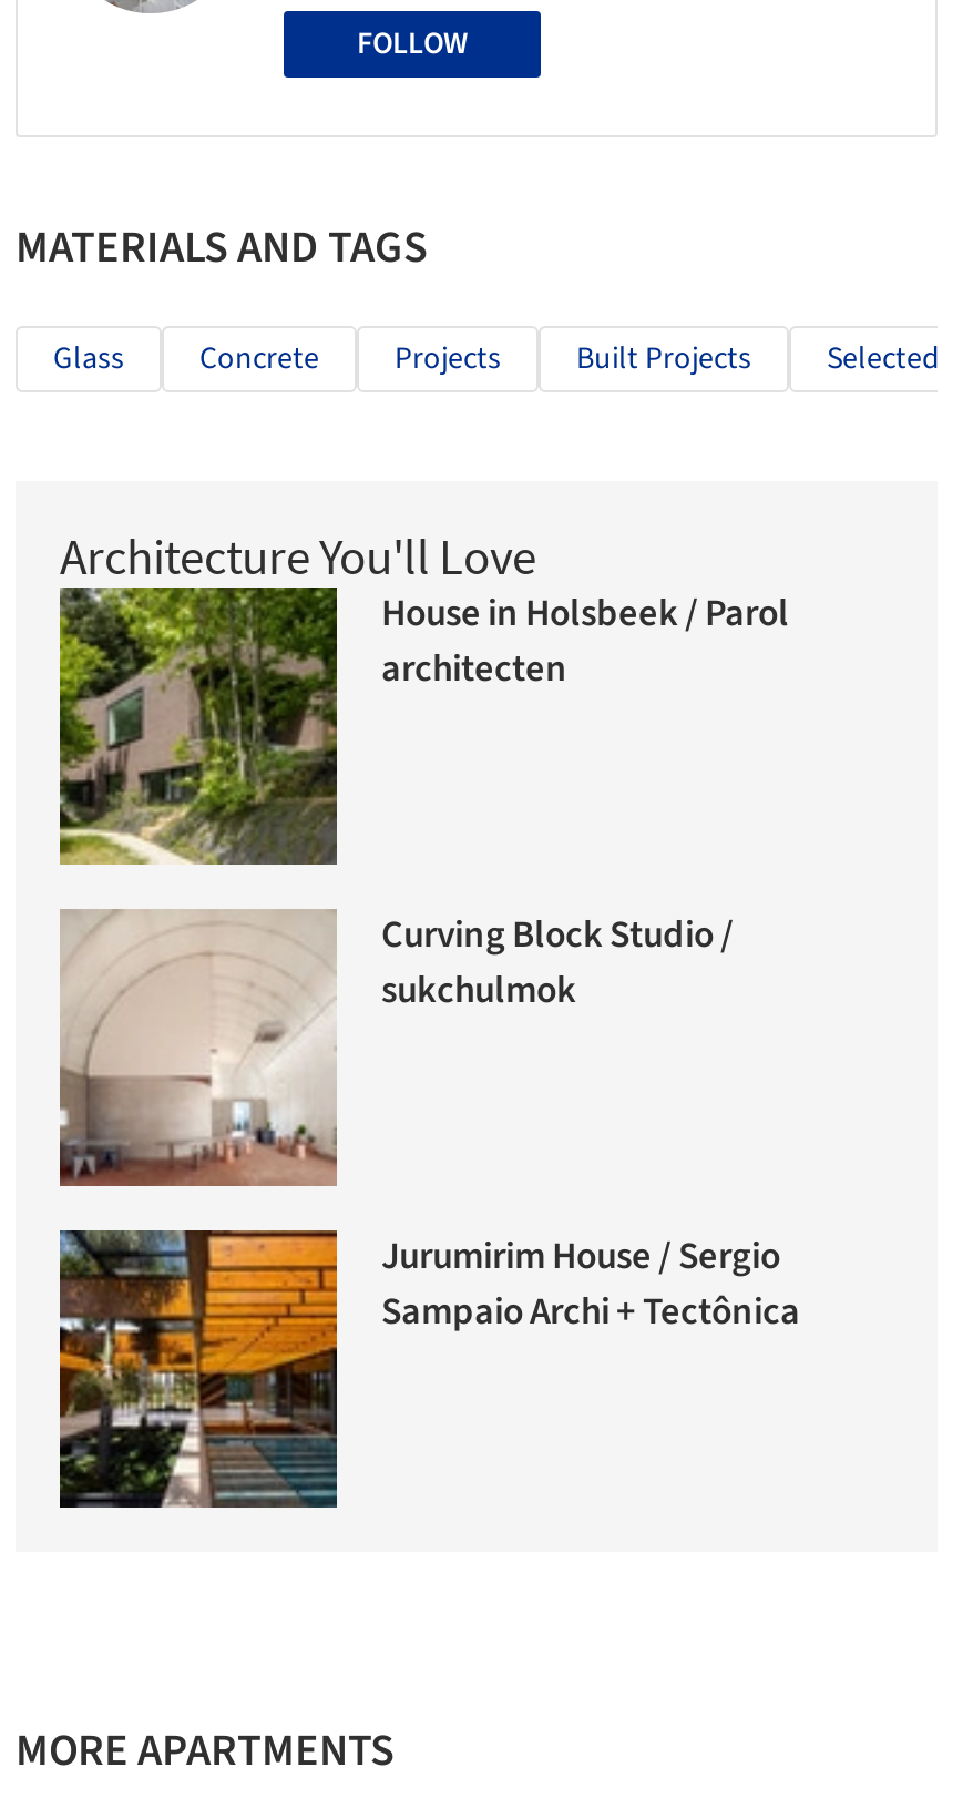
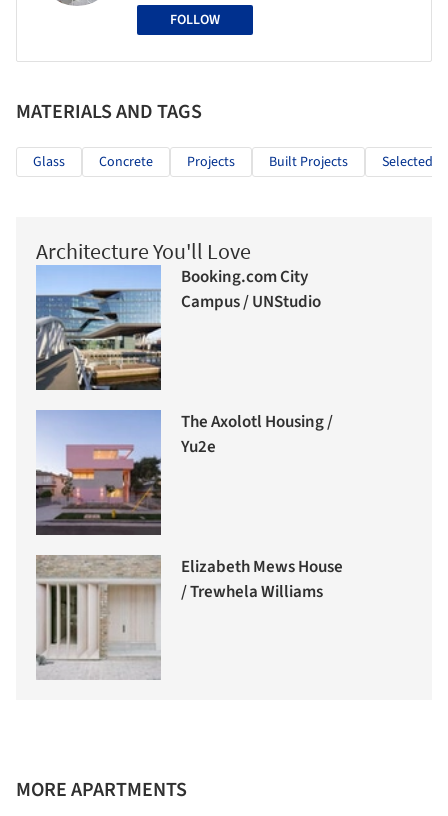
- [image]
- House in Holsbeek / Parol
- architecten
+ [image]
+ Booking.com City
+ Campus / UNStudio

- [image]
- Curving Block Studio /
- sukchulmok
+ [image]
+ The Axolotl Housing /
+ Yu2e

- [image]
- Jurumirim House / Sergio
- Sampaio Archi + Tectônica
+ [image]
+ Elizabeth Mews House
+ / Trewhela Williams
